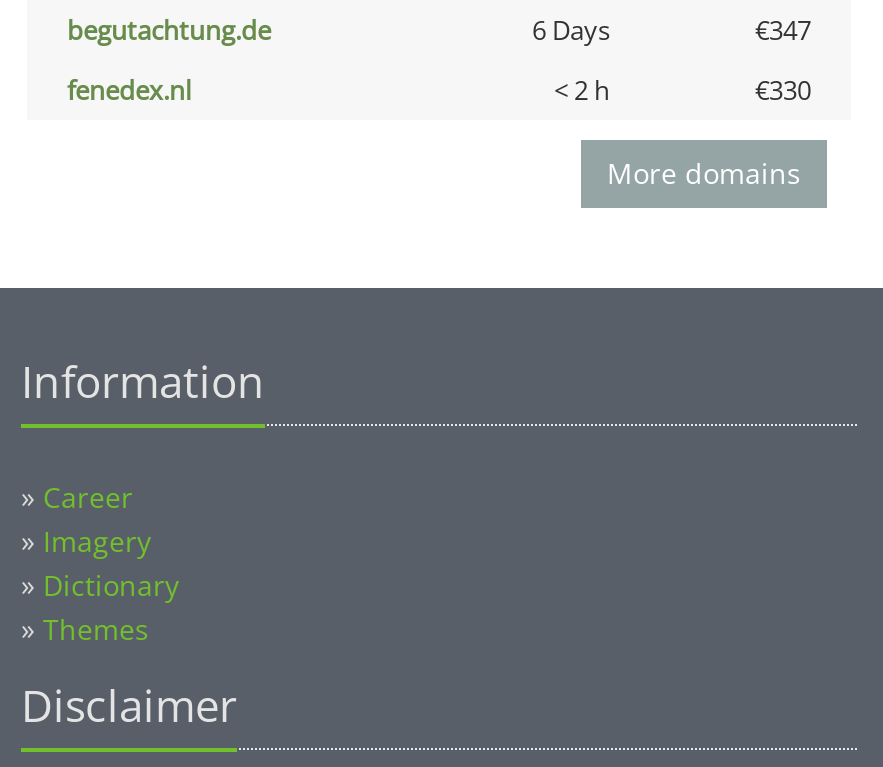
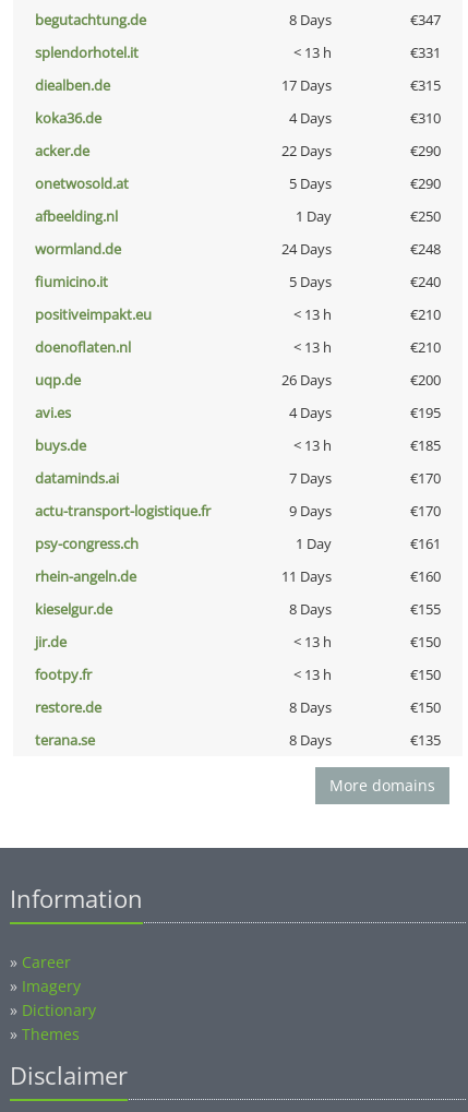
- 6 Days
+ 8 Days

- fenedex.nl
- < 2 h
- €330
+ splendorhotel.it
+ < 13 h
+ €331
+ diealben.de
+ 17 Days
+ €315
+ koka36.de
+ 4 Days
+ €310
+ acker.de
+ 22 Days
+ €290
+ onetwosold.at
+ 5 Days
+ €290
+ afbeelding.nl
+ 1 Day
+ €250
+ wormland.de
+ 24 Days
+ €248
+ fiumicino.it
+ 5 Days
+ €240
+ positiveimpakt.eu
+ < 13 h
+ €210
+ doenoflaten.nl
+ < 13 h
+ €210
+ uqp.de
+ 26 Days
+ €200
+ avi.es
+ 4 Days
+ €195
+ buys.de
+ < 13 h
+ €185
+ dataminds.ai
+ 7 Days
+ €170
+ actu-transport-logistique.fr
+ 9 Days
+ €170
+ psy-congress.ch
+ 1 Day
+ €161
+ rhein-angeln.de
+ 11 Days
+ €160
+ kieselgur.de
+ 8 Days
+ €155
+ jir.de
+ < 13 h
+ €150
+ footpy.fr
+ < 13 h
+ €150
+ restore.de
+ 8 Days
+ €150
+ terana.se
+ 8 Days
+ €135
